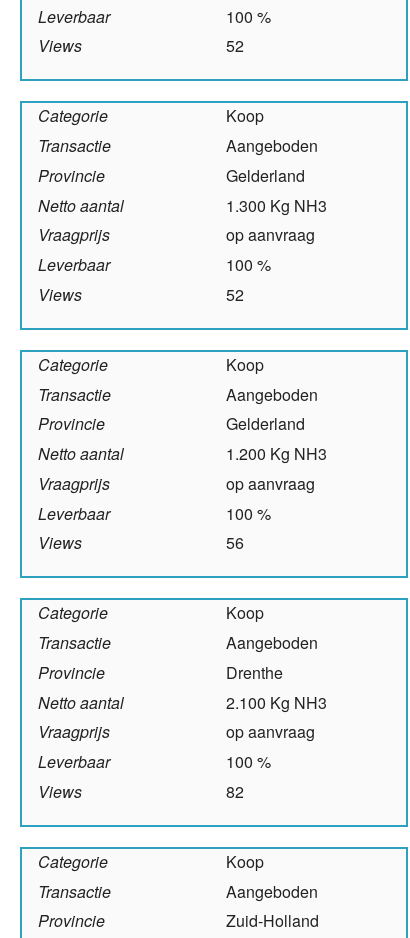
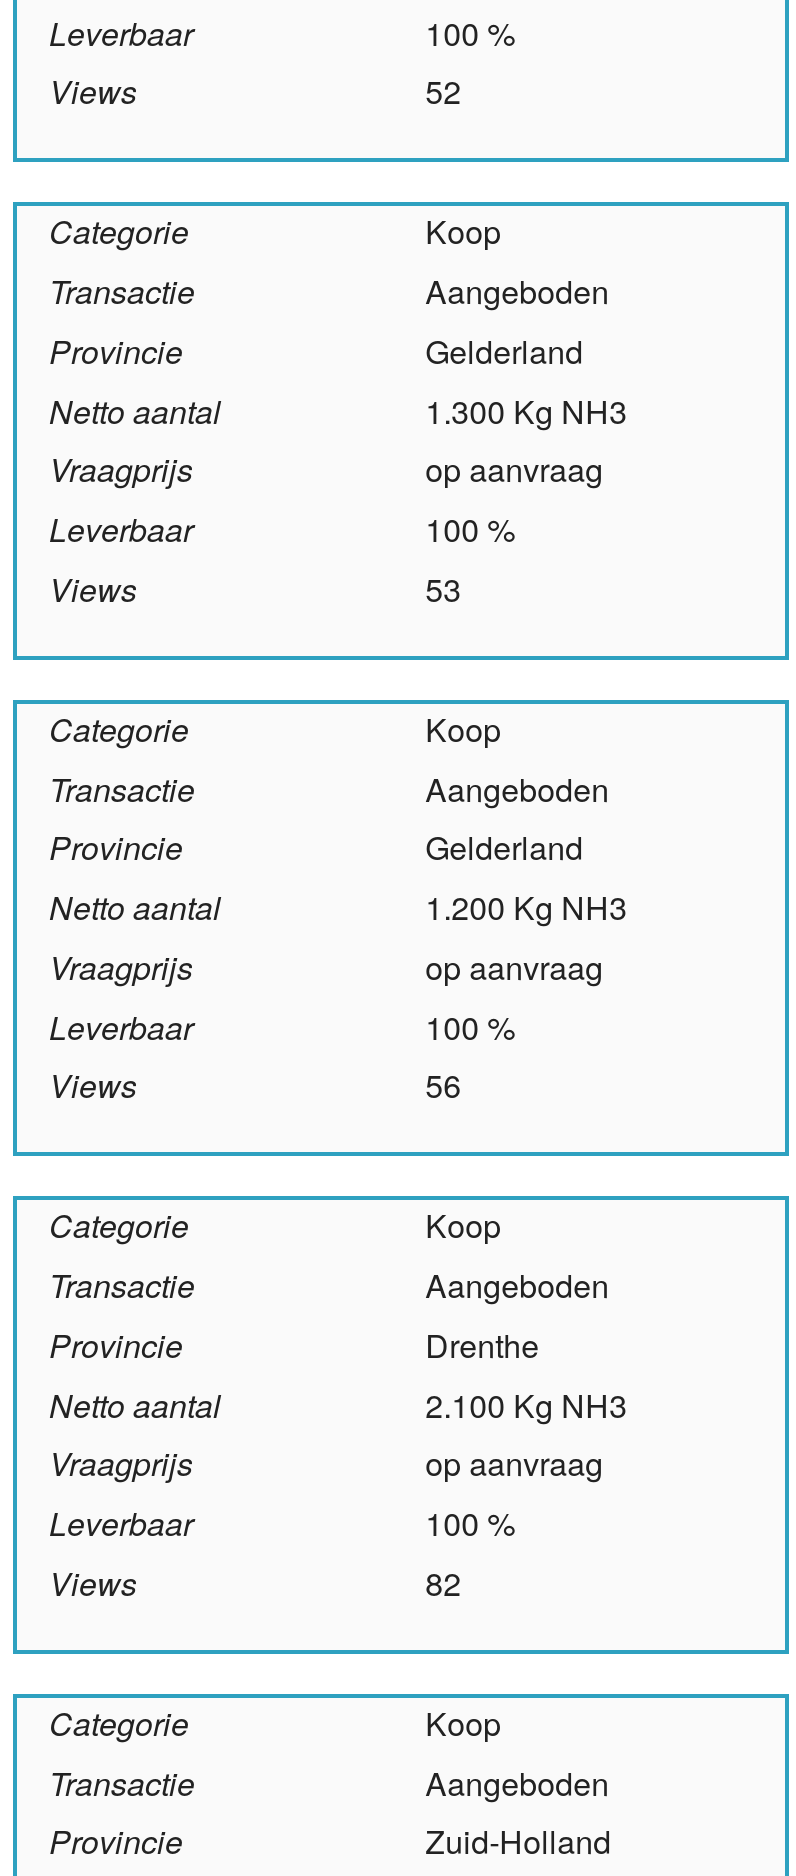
- 52
+ 53
